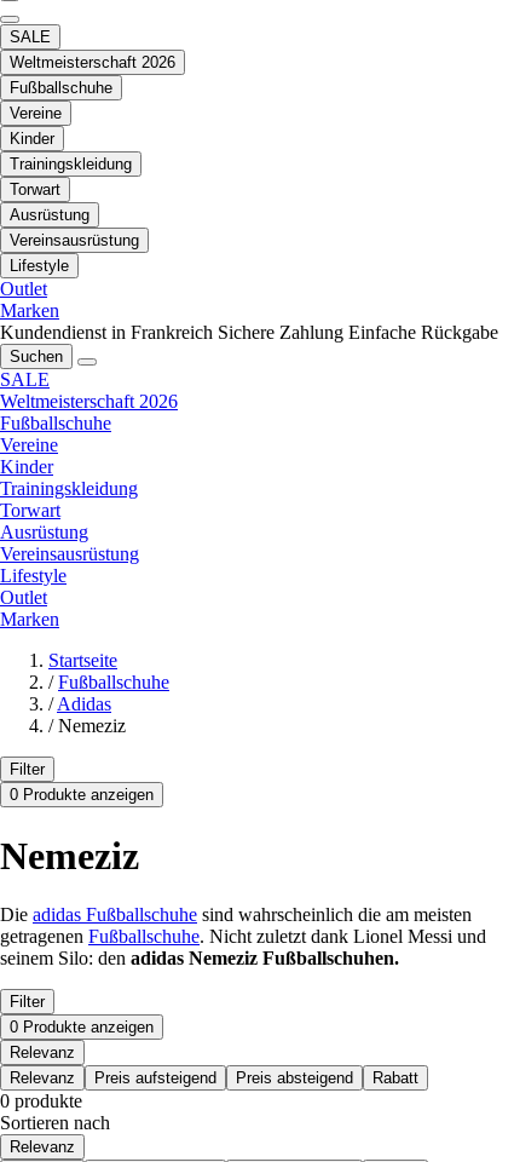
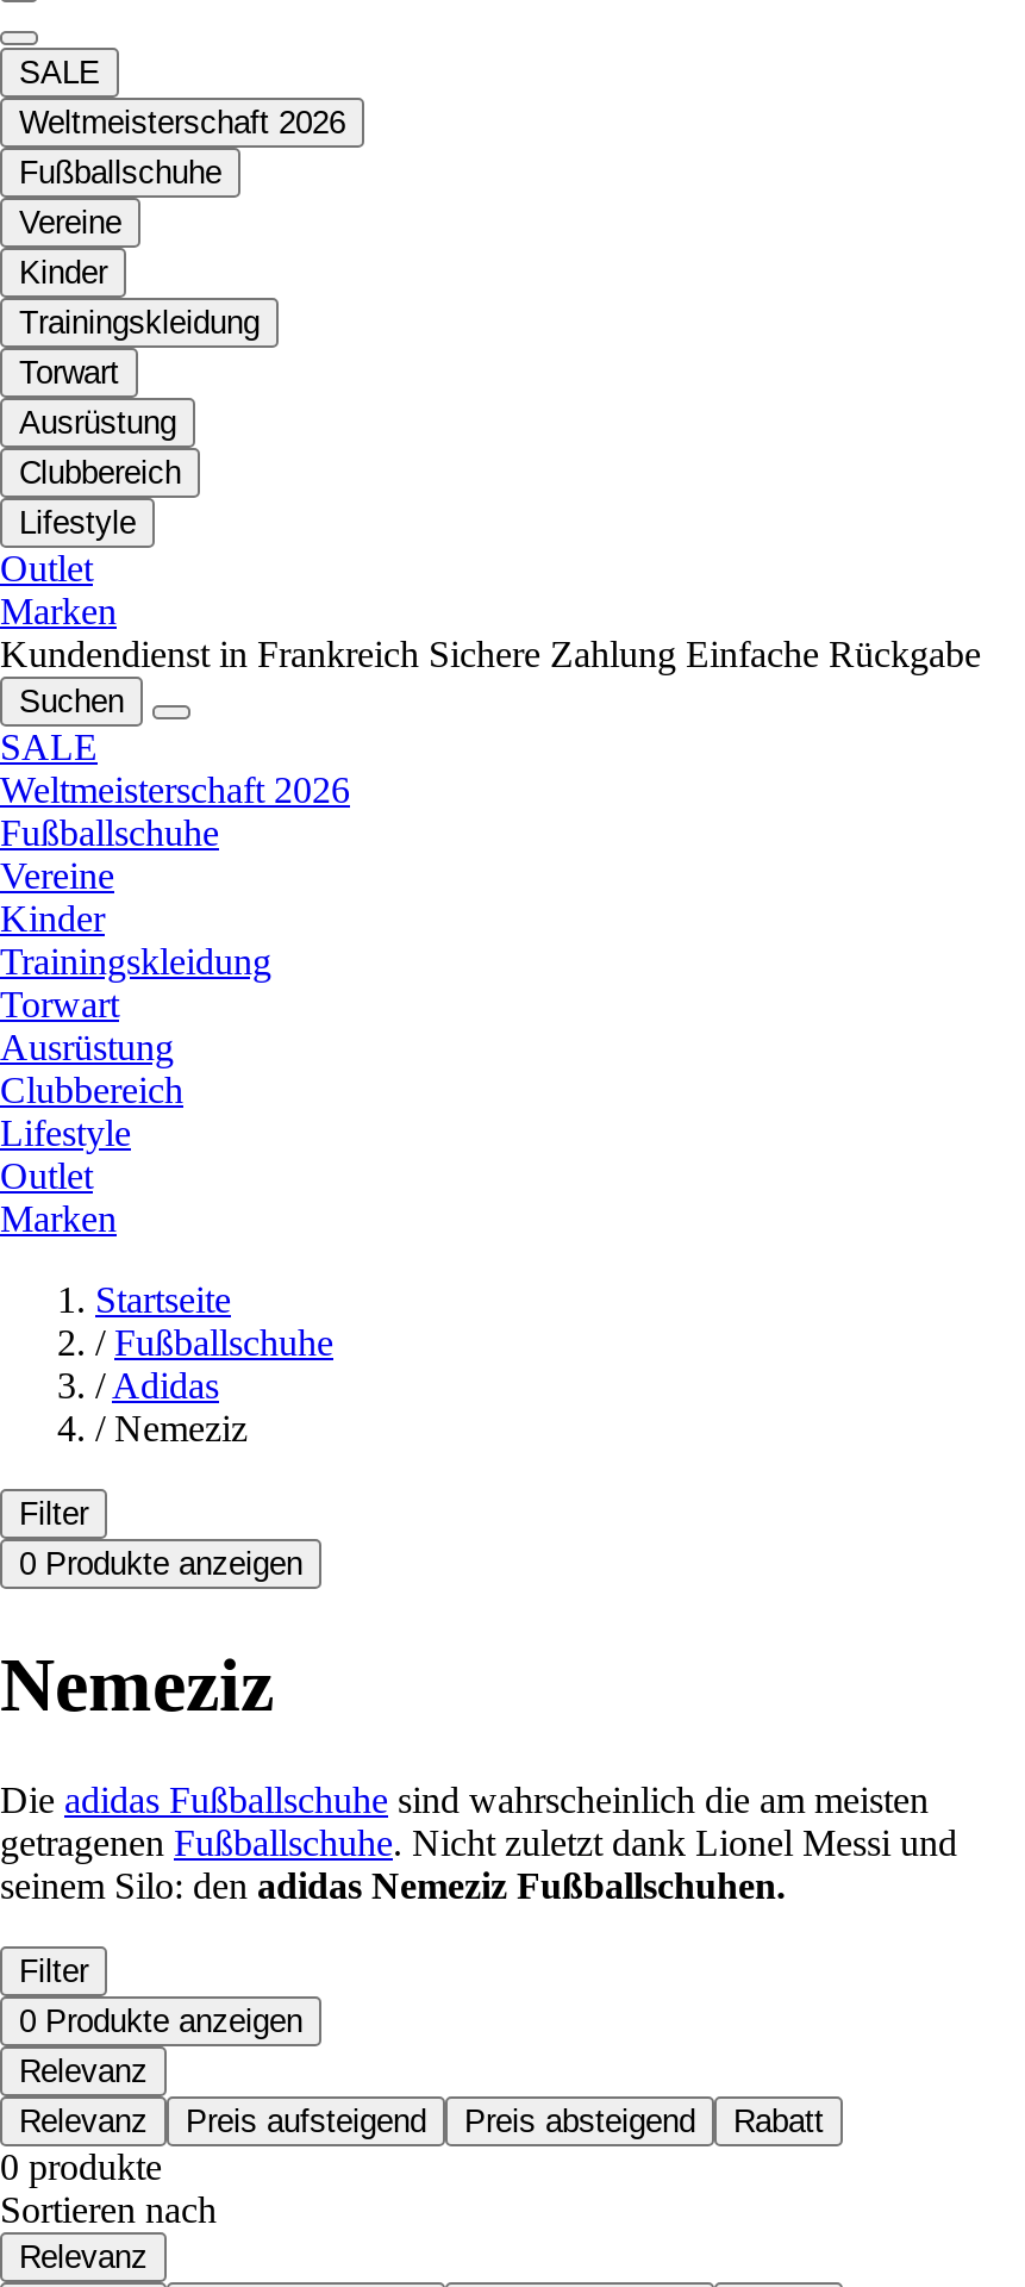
- Vereinsausrüstung
+ Clubbereich

- Vereinsausrüstung
+ Clubbereich
